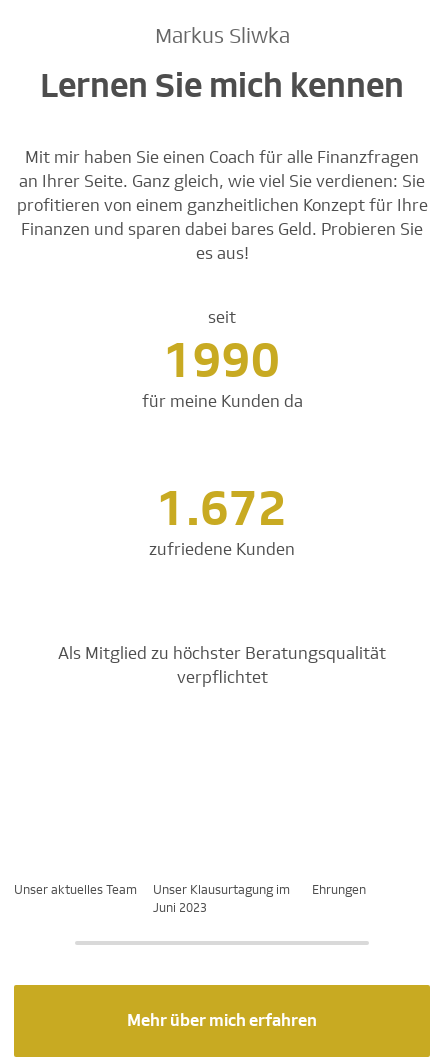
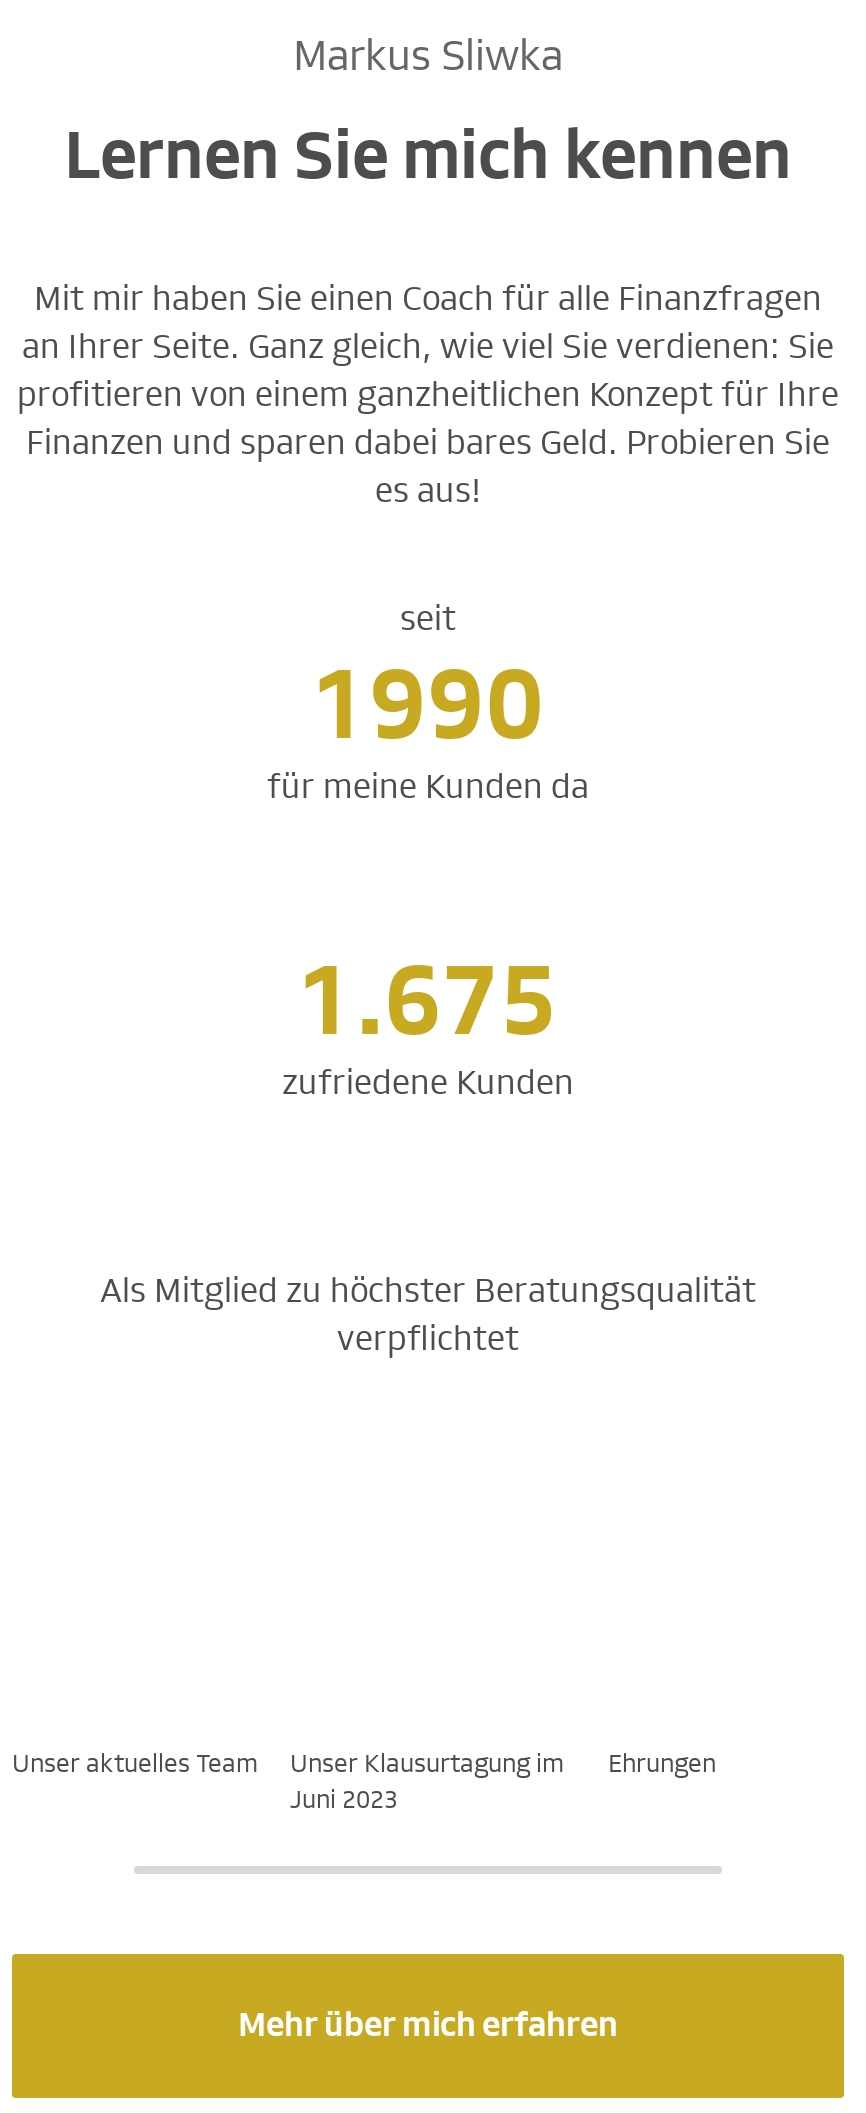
- 1.672
+ 1.675
